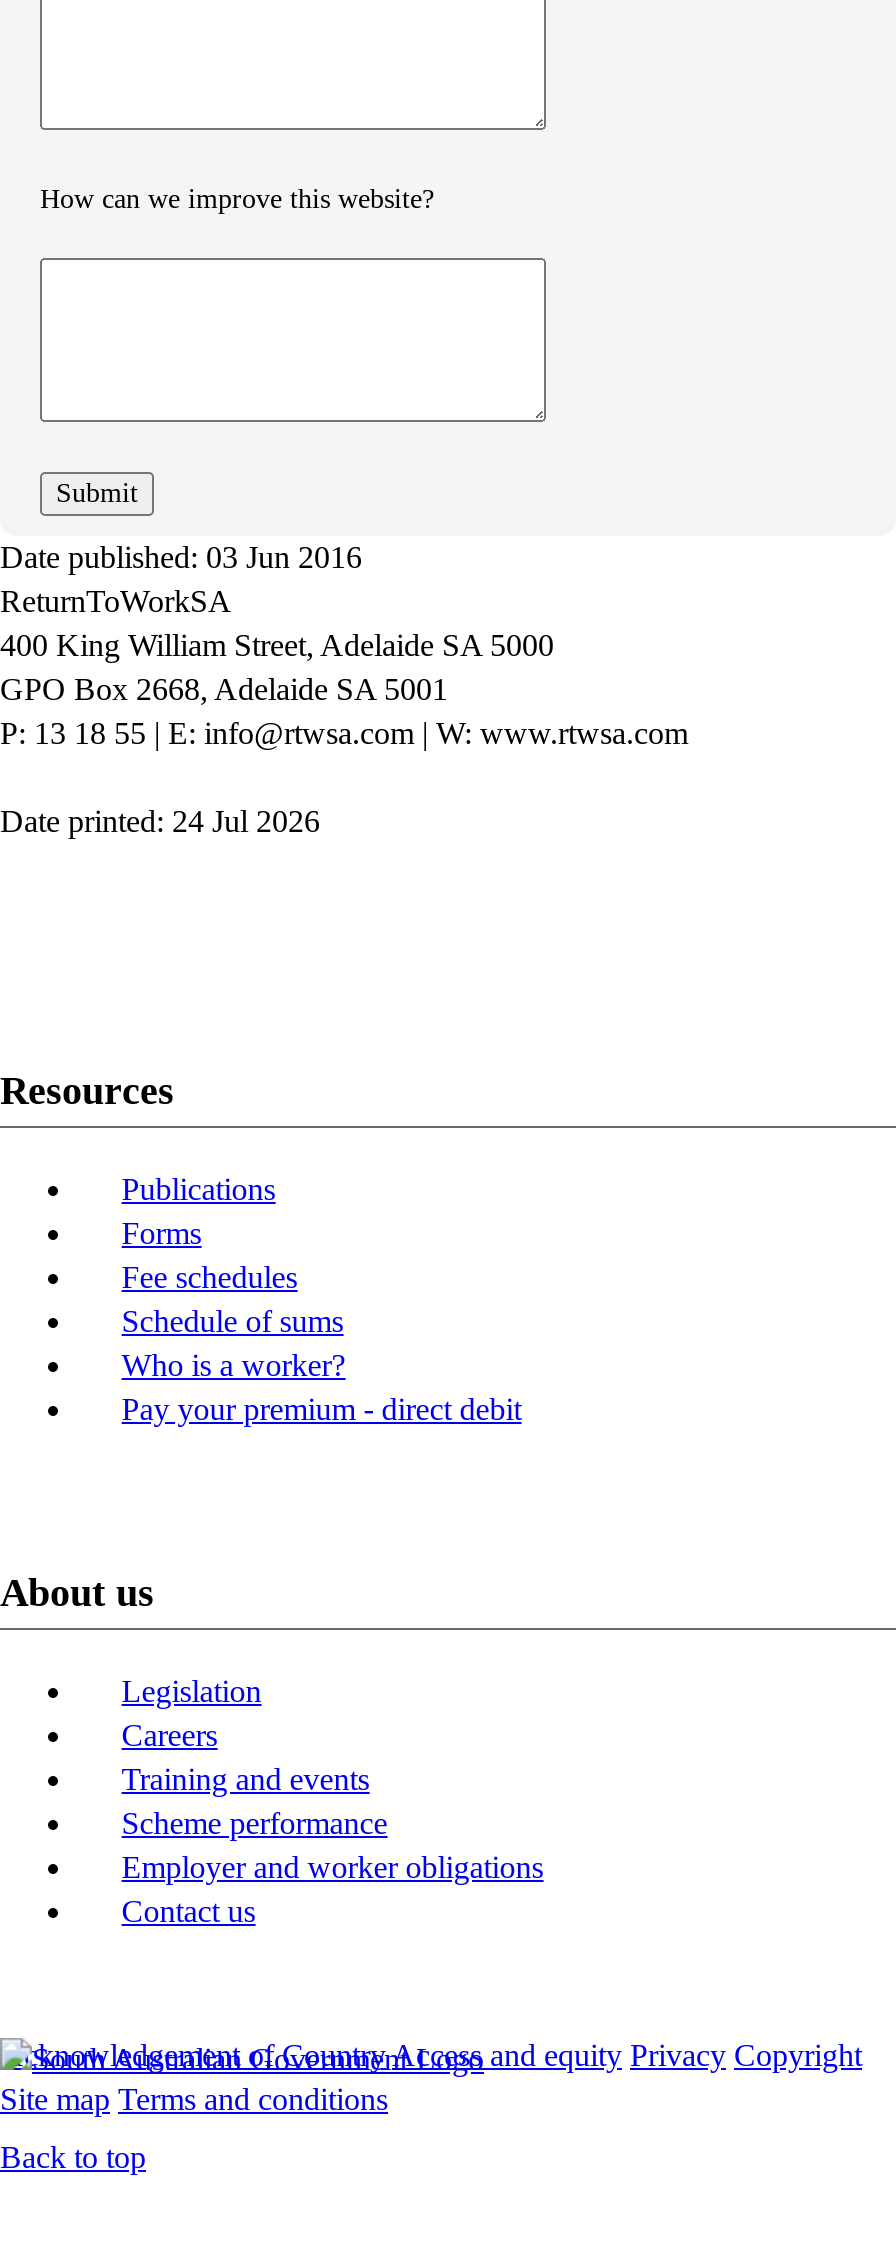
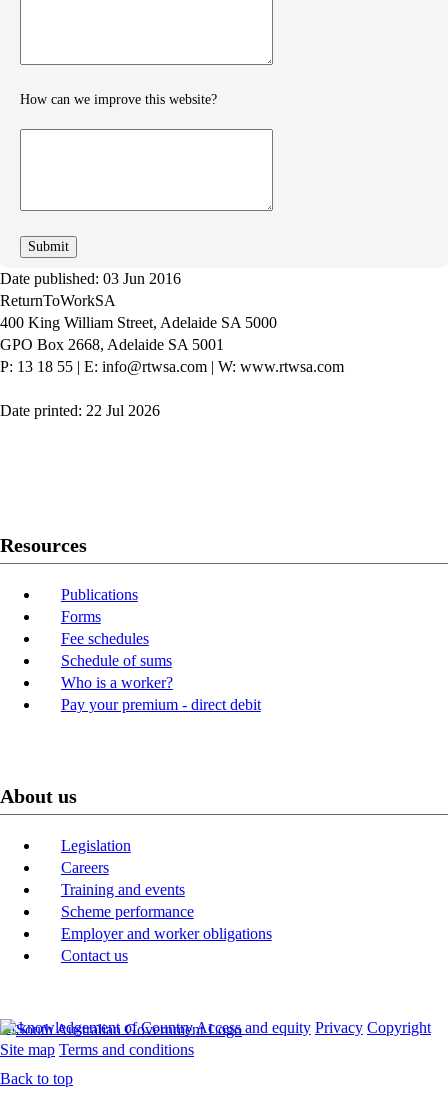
- Date printed: 24 Jul 2026
+ Date printed: 22 Jul 2026
